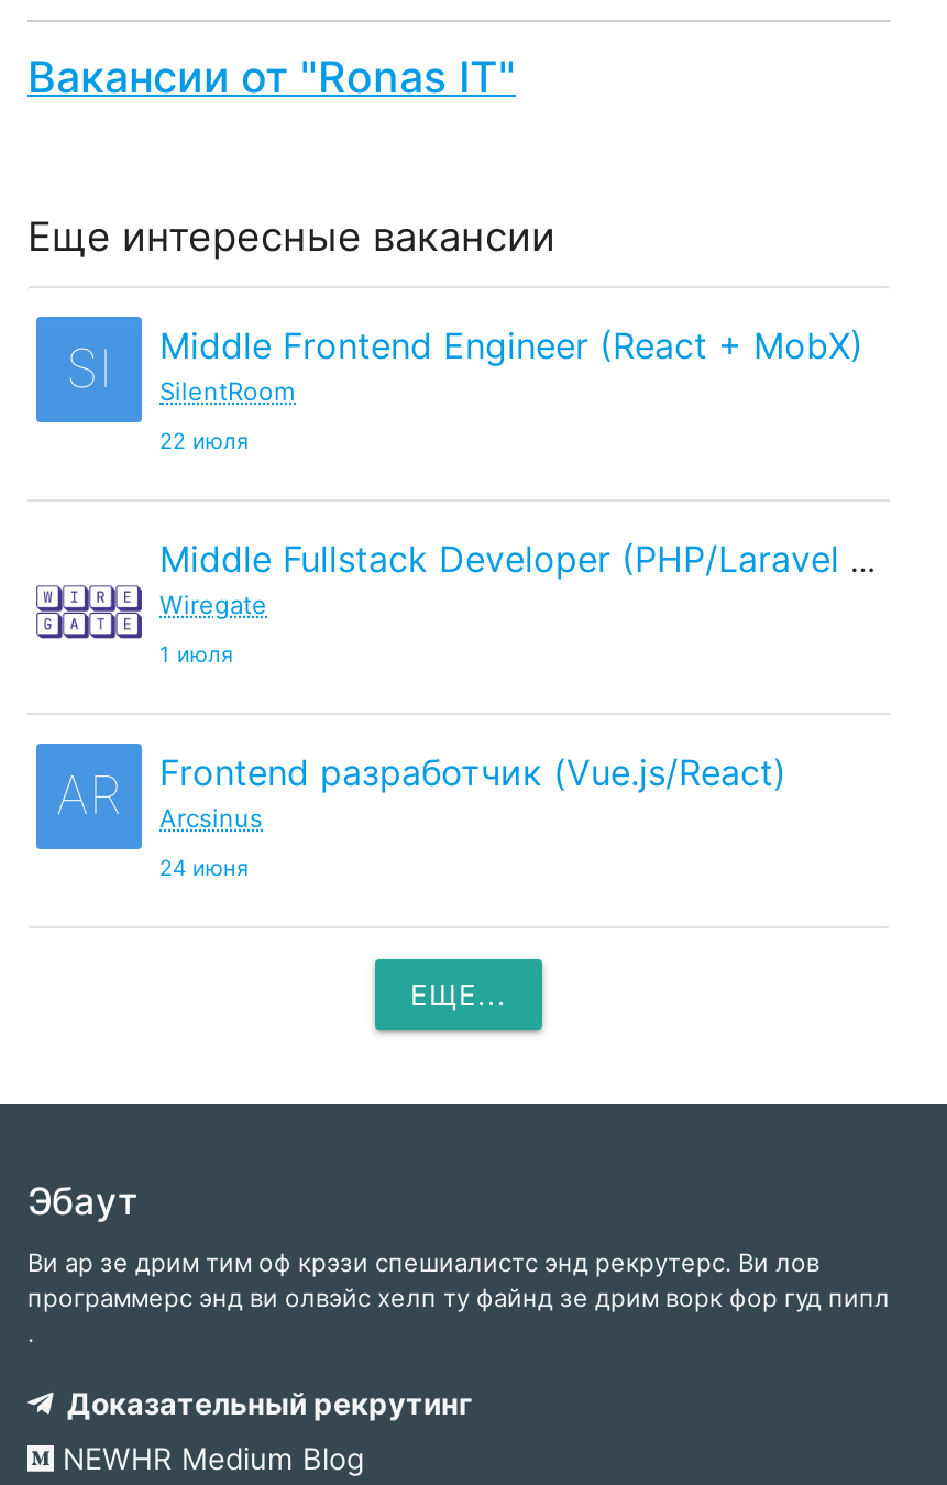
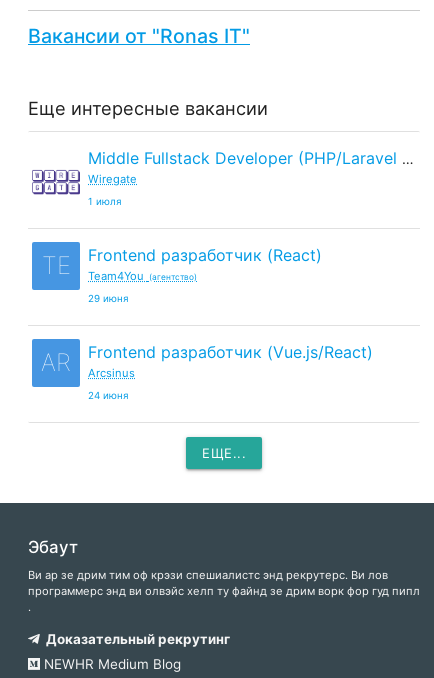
- SI
- Middle Frontend Engineer (React + MobX)
- SilentRoom
- 22 июля

moved up: Wiregate | 1 июля

+ TE
+ Frontend разработчик (React)
+ Team4You (агентство)
+ 29 июня
